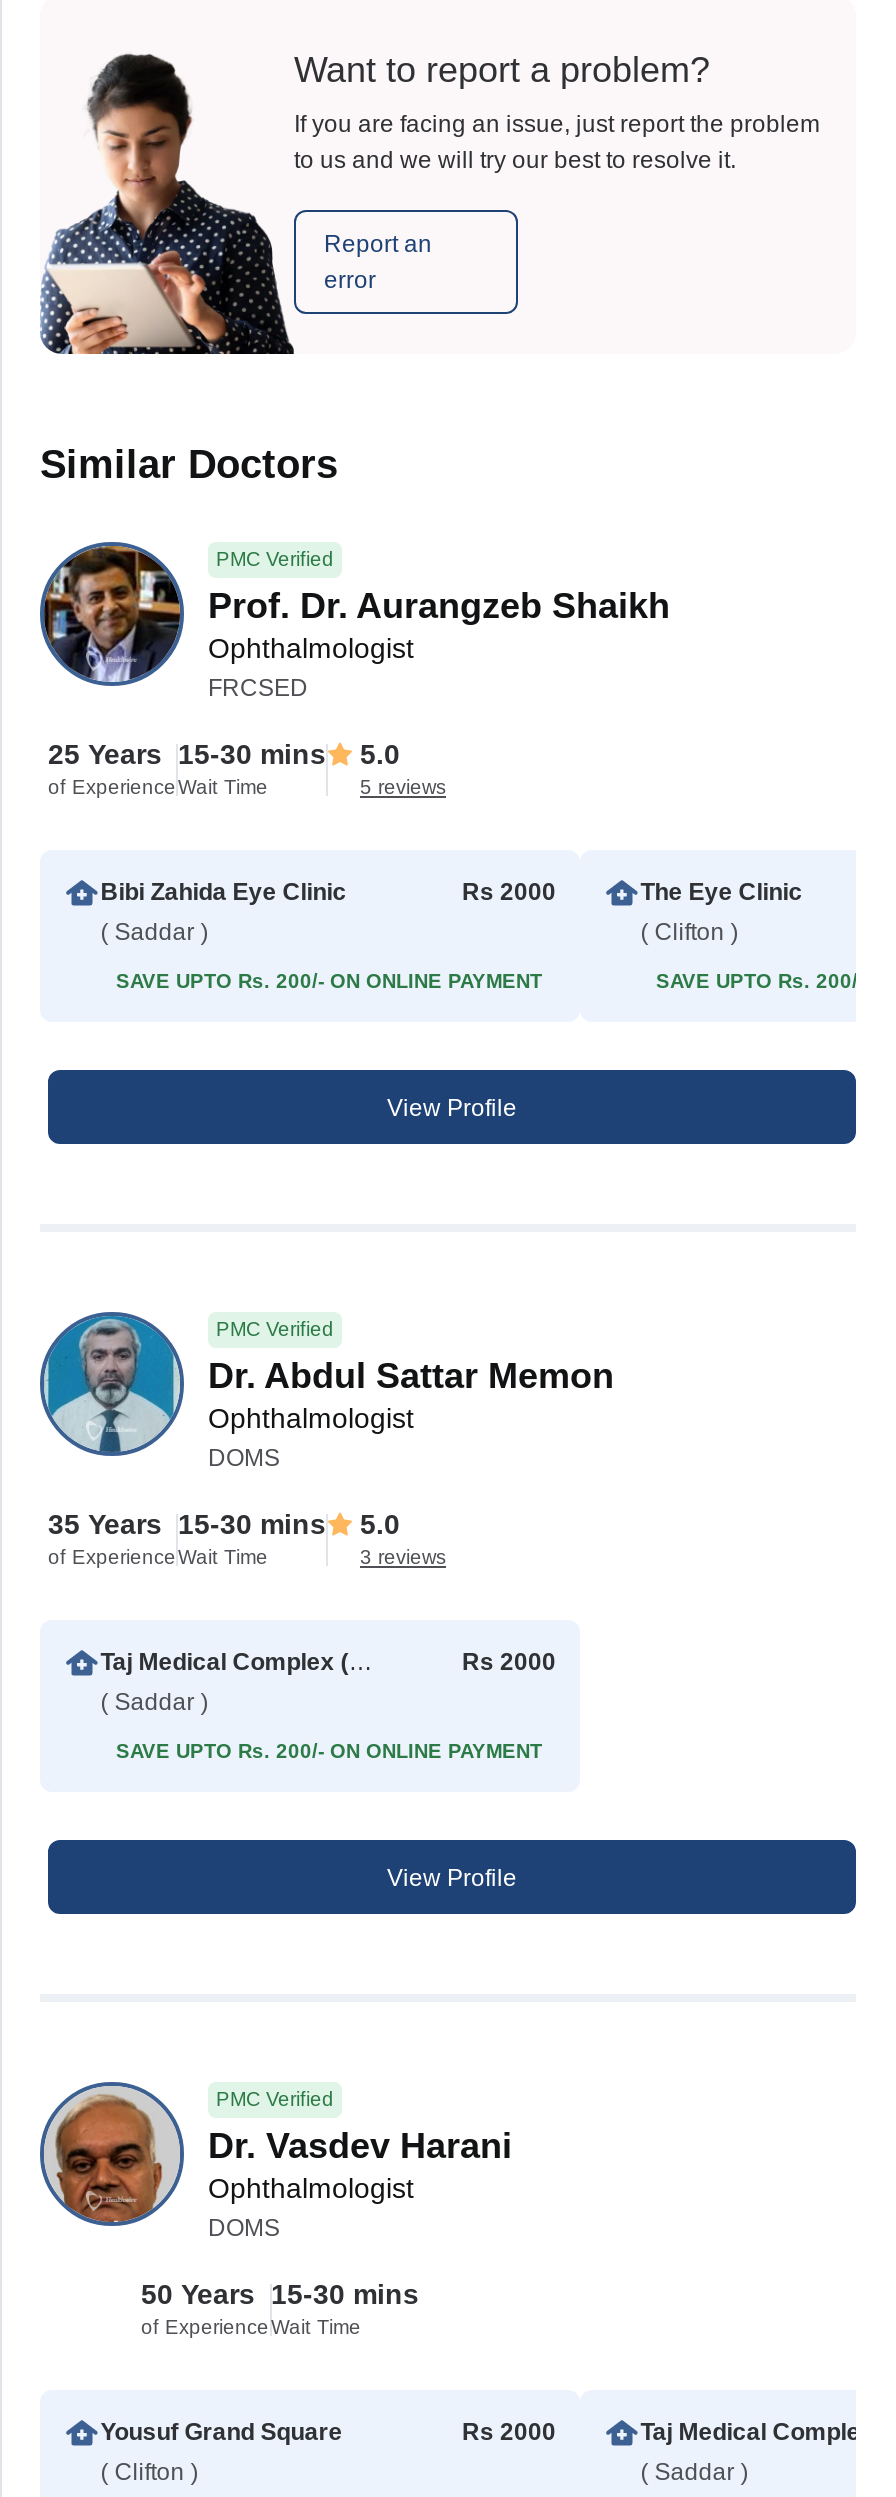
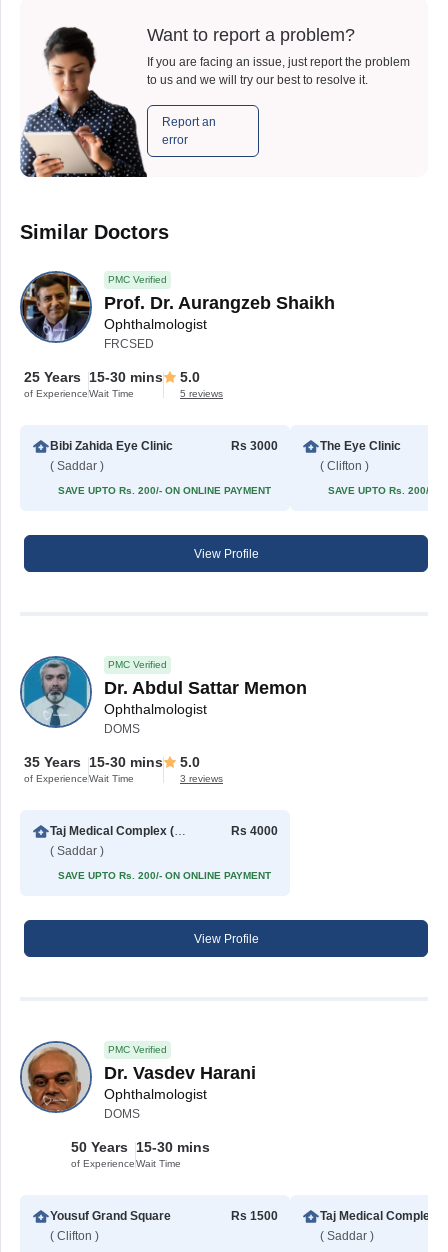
- Rs 2000
+ Rs 3000

- Rs 2000
+ Rs 4000

- Rs 2000
+ Rs 1500
